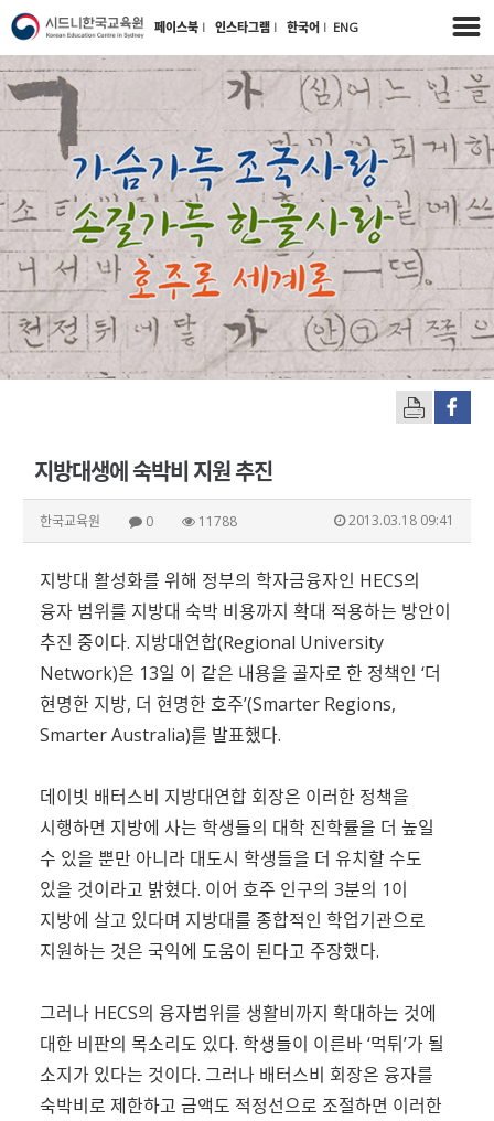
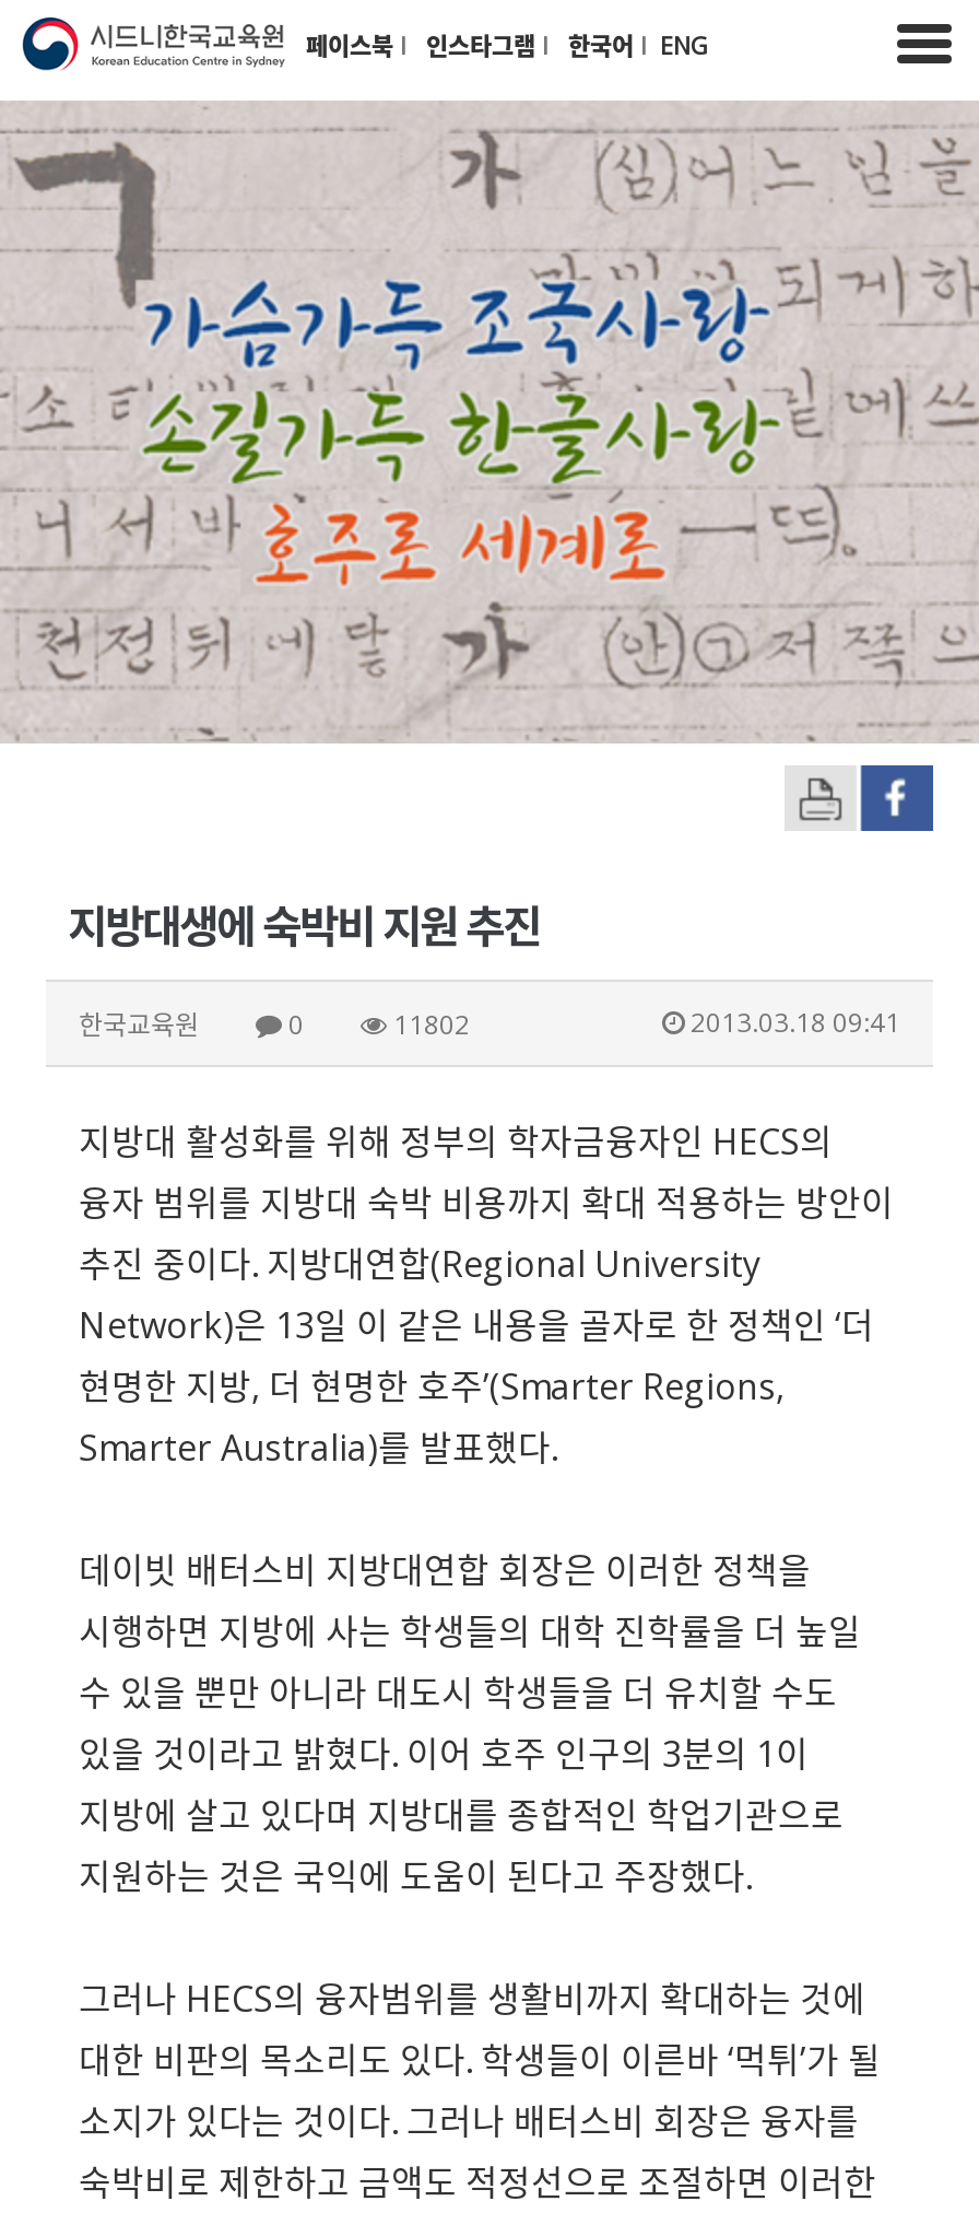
- 11788
+ 11802
